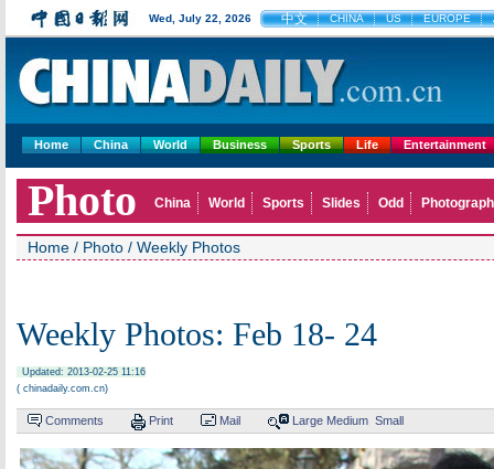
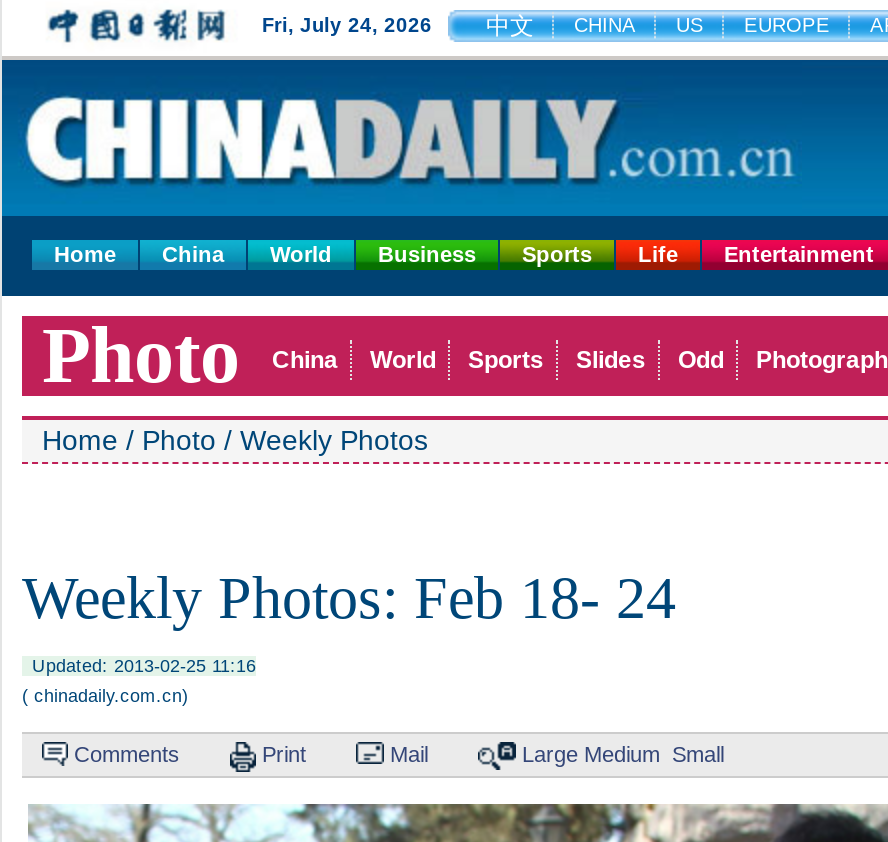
- Wed, July 22, 2026
+ Fri, July 24, 2026
